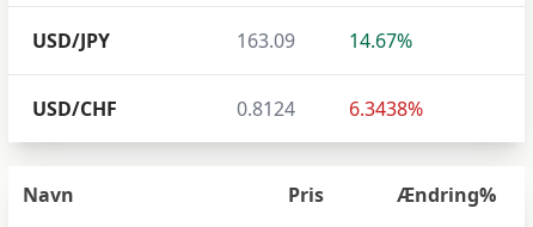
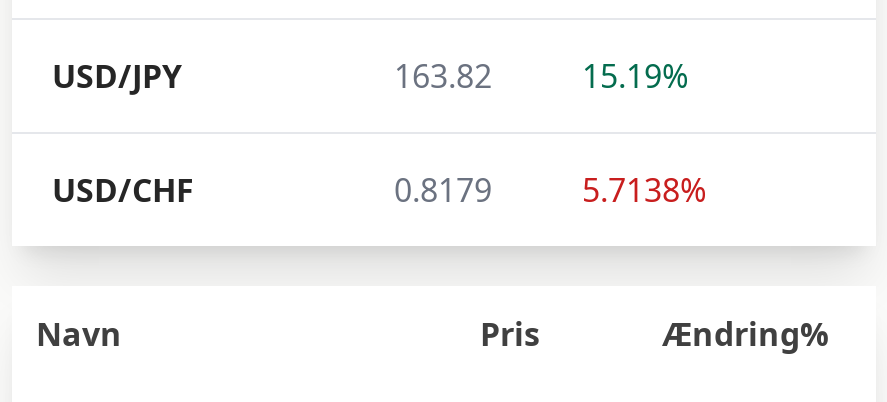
- 163.09
+ 163.82

- 14.67%
+ 15.19%

- 0.8124
+ 0.8179

- 6.3438%
+ 5.7138%
